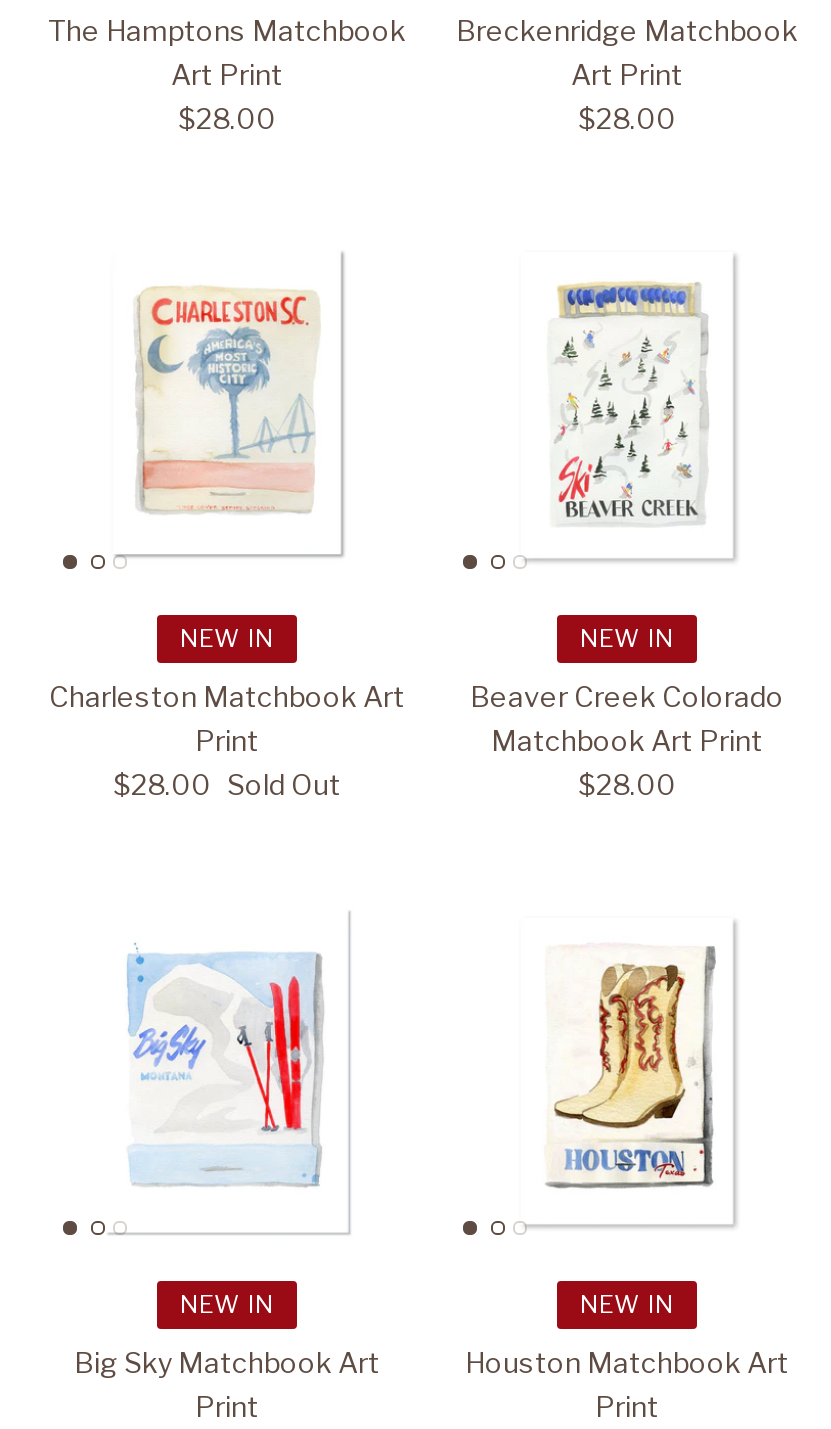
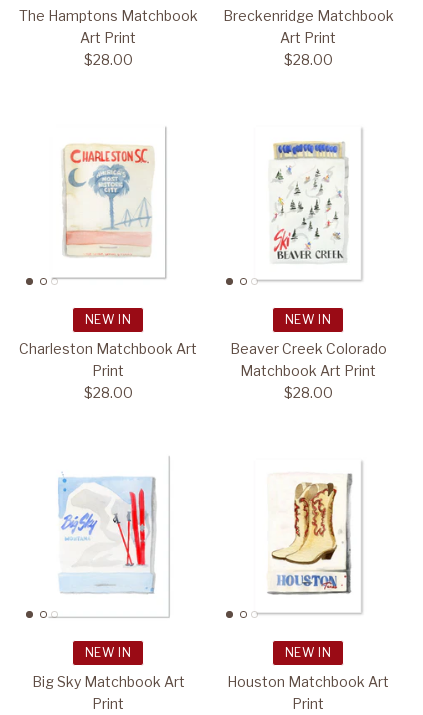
- $28.00 Sold Out
+ $28.00
